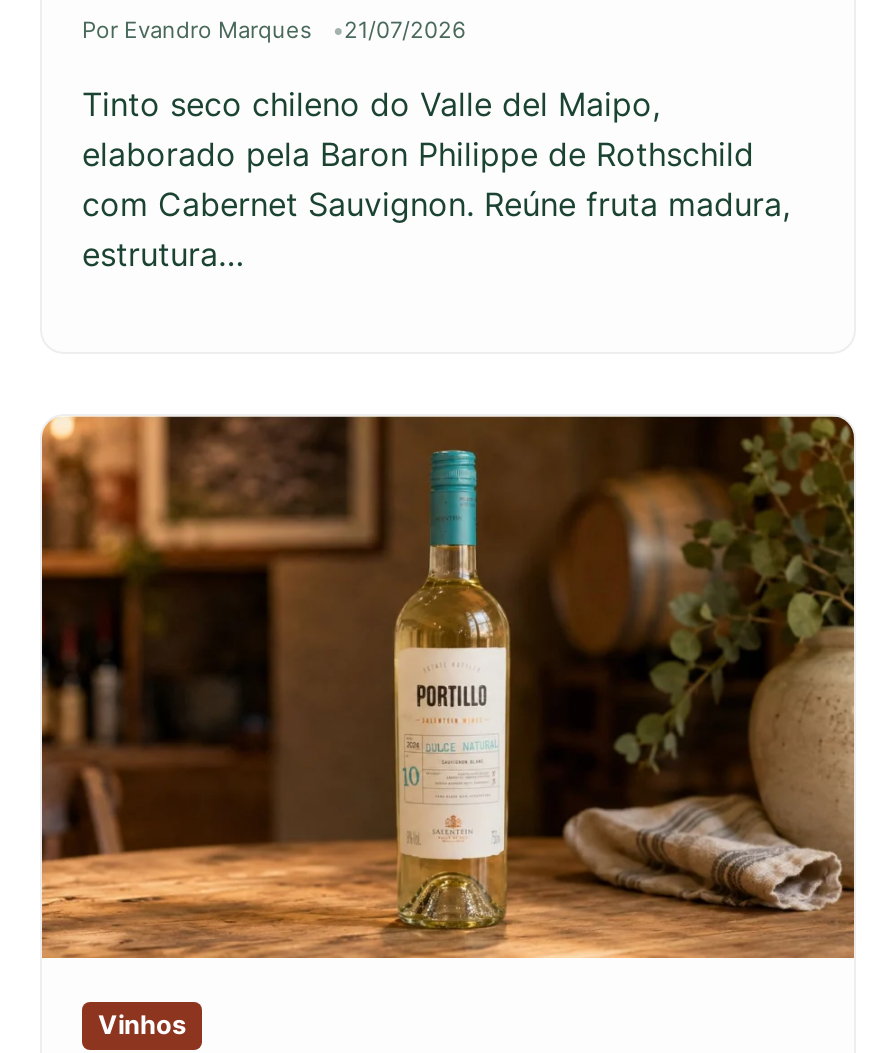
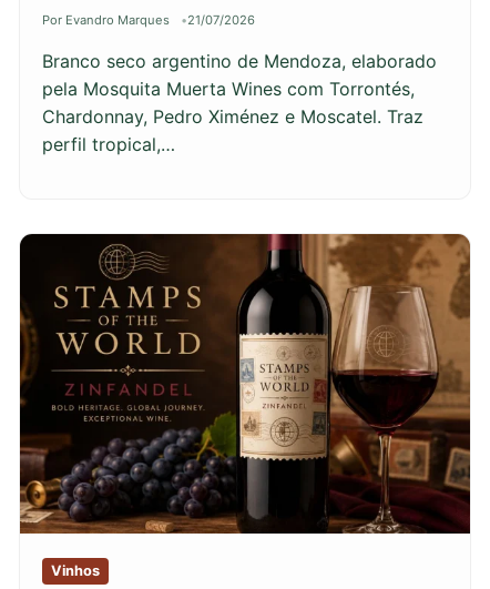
- Tinto seco chileno do Valle del Maipo,
- elaborado pela Baron Philippe de Rothschild
- com Cabernet Sauvignon. Reúne fruta madura,
- estrutura…
+ Branco seco argentino de Mendoza, elaborado
+ pela Mosquita Muerta Wines com Torrontés,
+ Chardonnay, Pedro Ximénez e Moscatel. Traz
+ perfil tropical,…

- [image]
+ [image]
